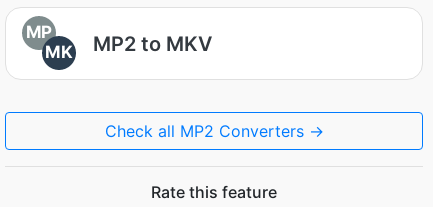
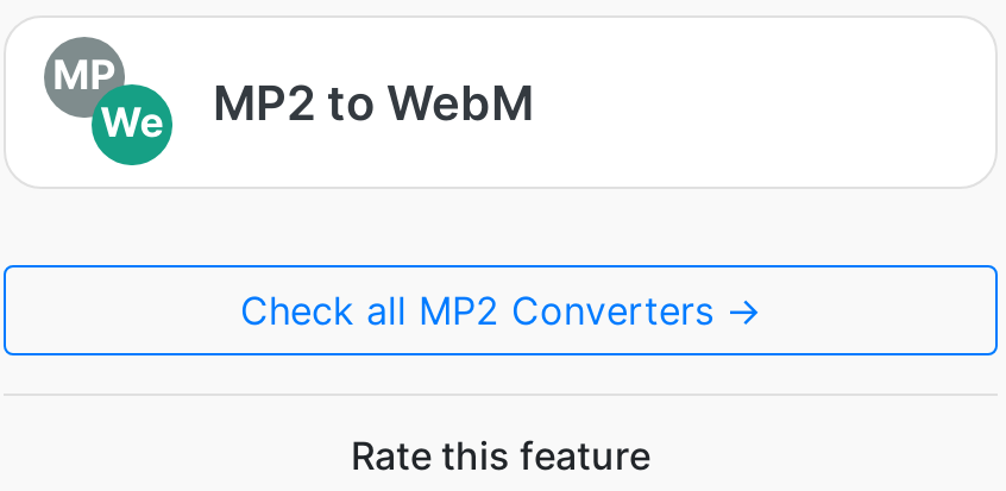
- MK
- MP2 to MKV
+ We
+ MP2 to WebM
